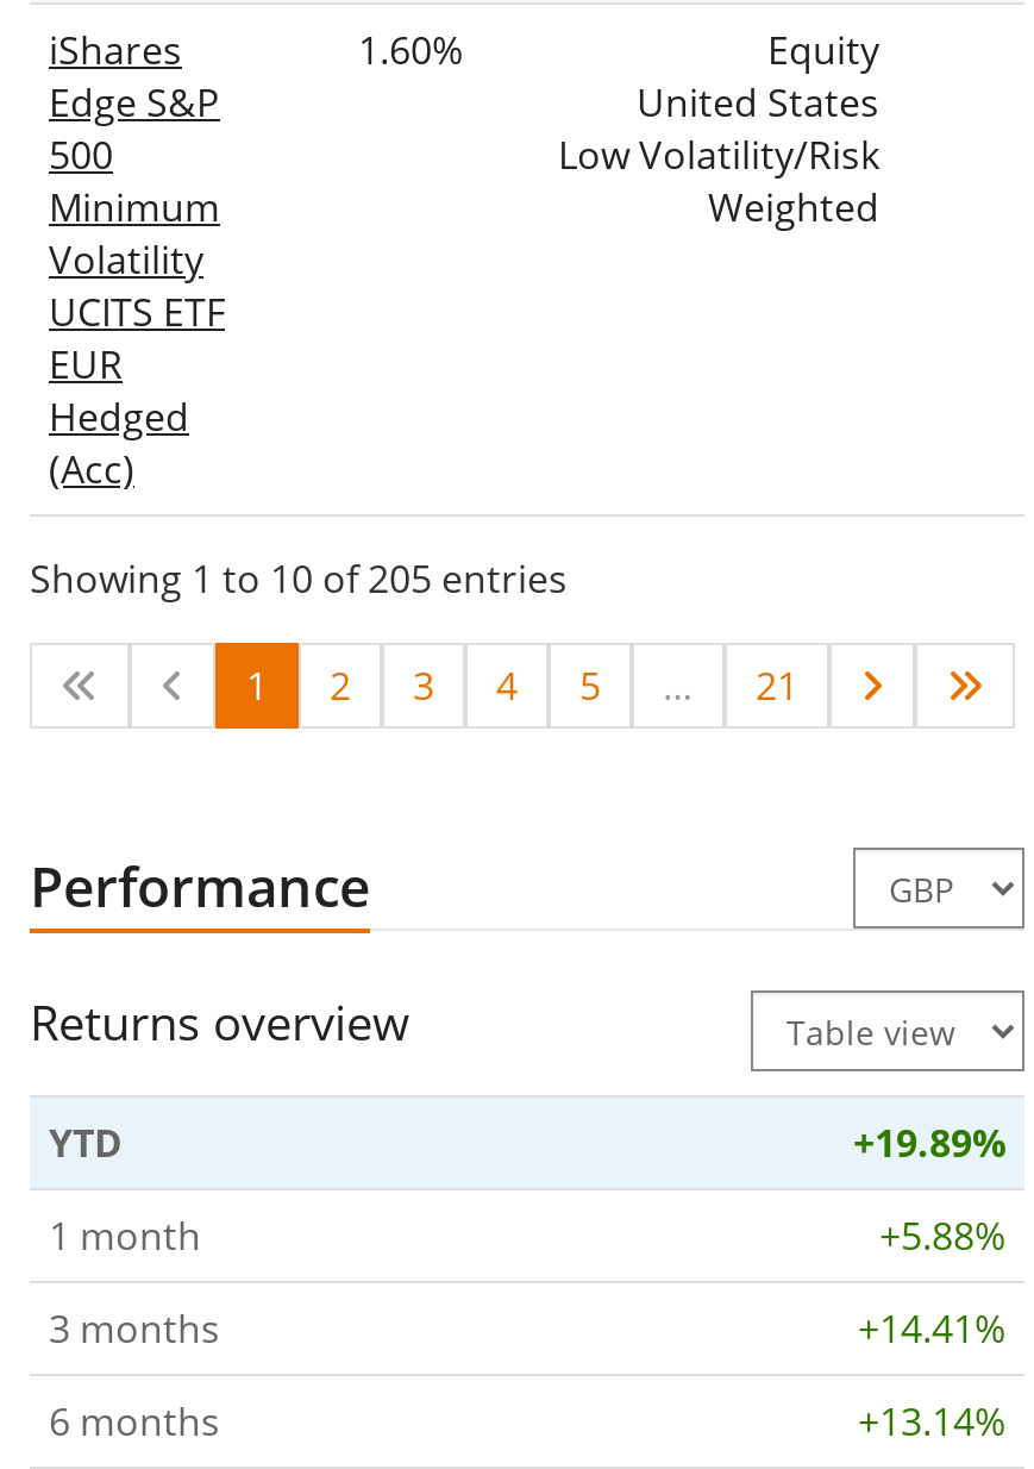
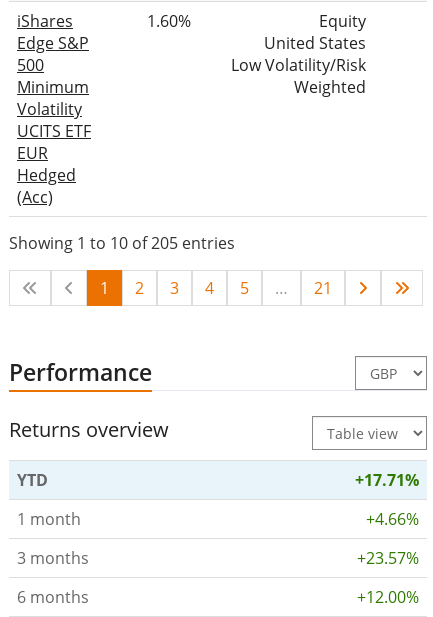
- +19.89%
+ +17.71%

- +5.88%
+ +4.66%

- +14.41%
+ +23.57%

- +13.14%
+ +12.00%
